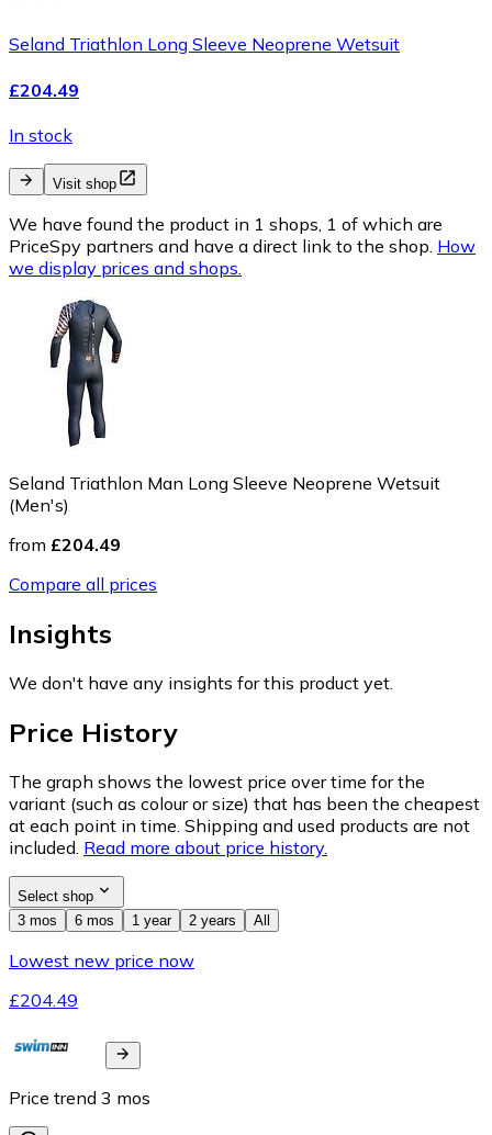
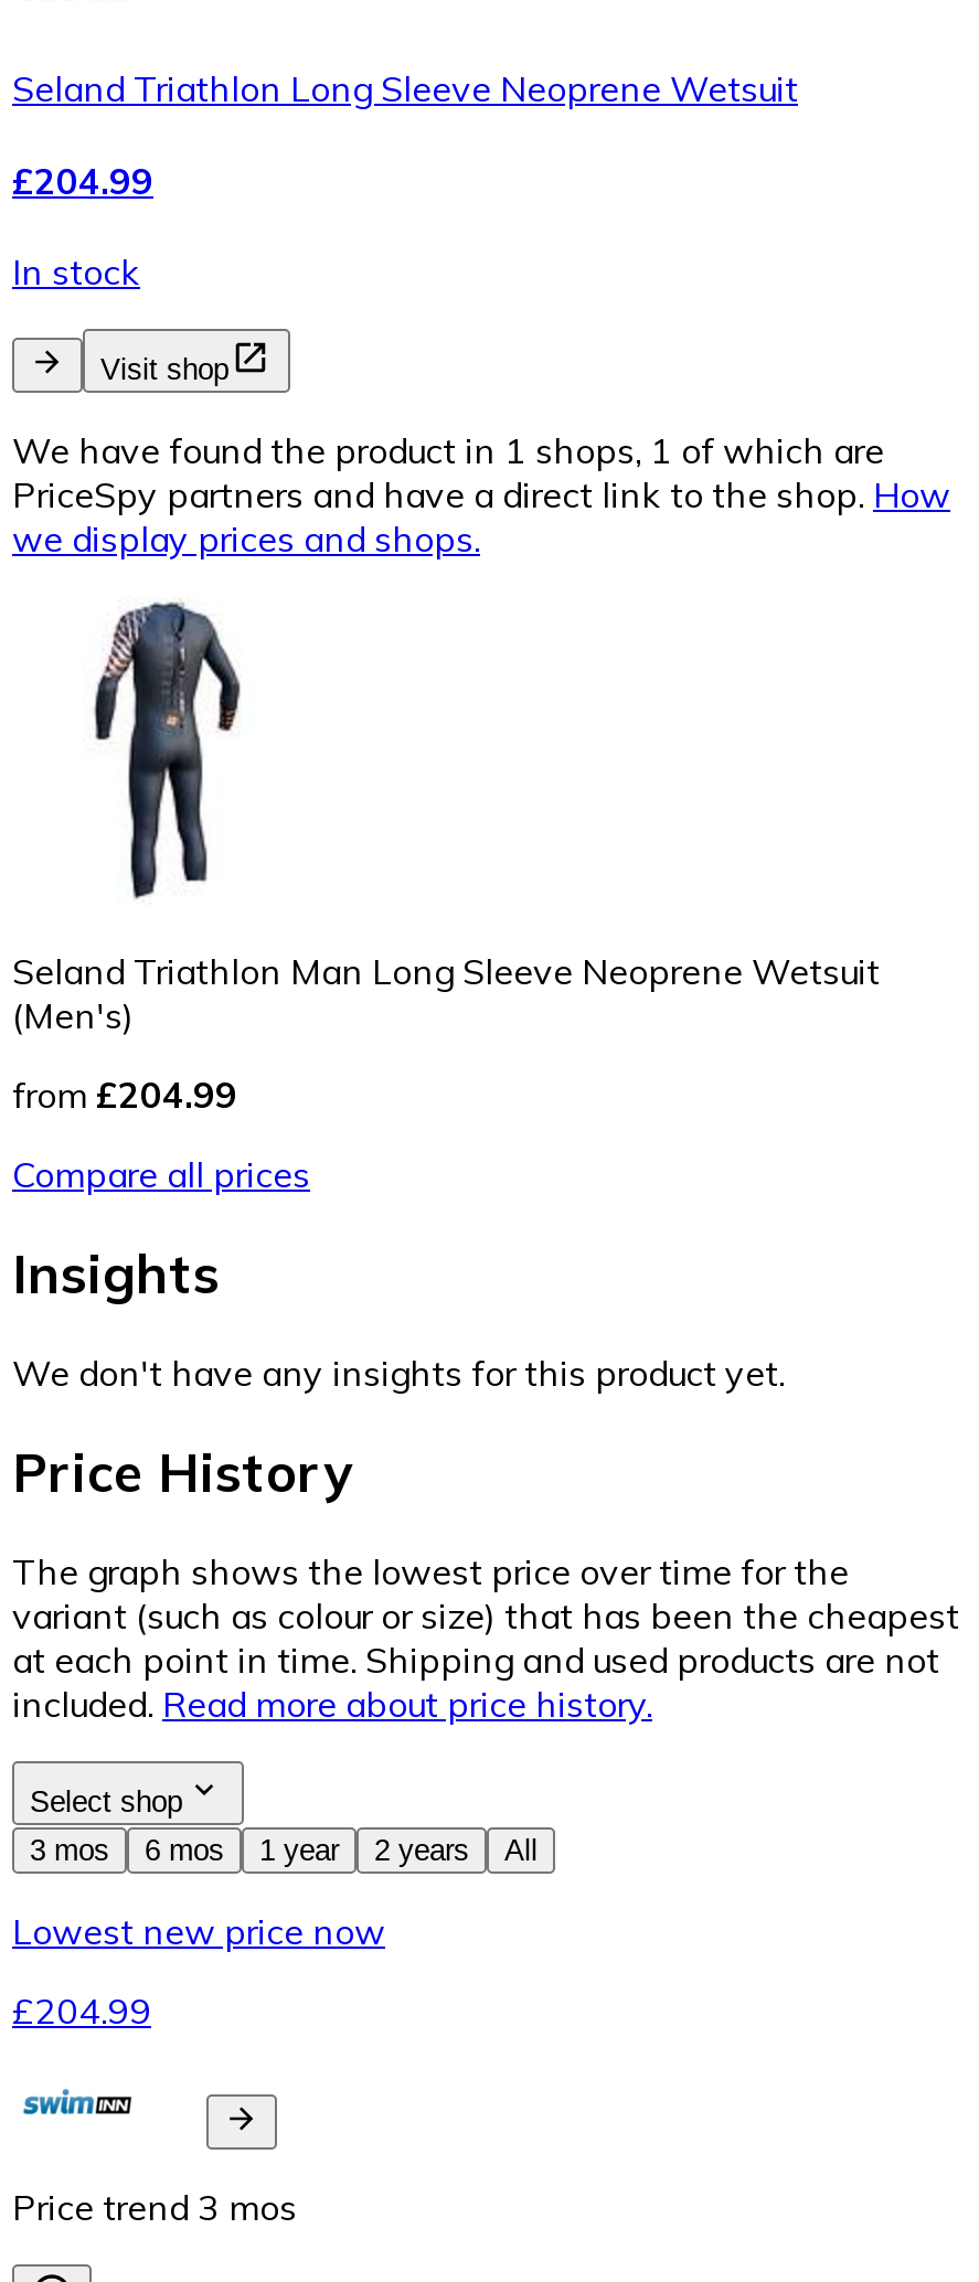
- £204.49
+ £204.99

- from £204.49
+ from £204.99

- £204.49
+ £204.99
